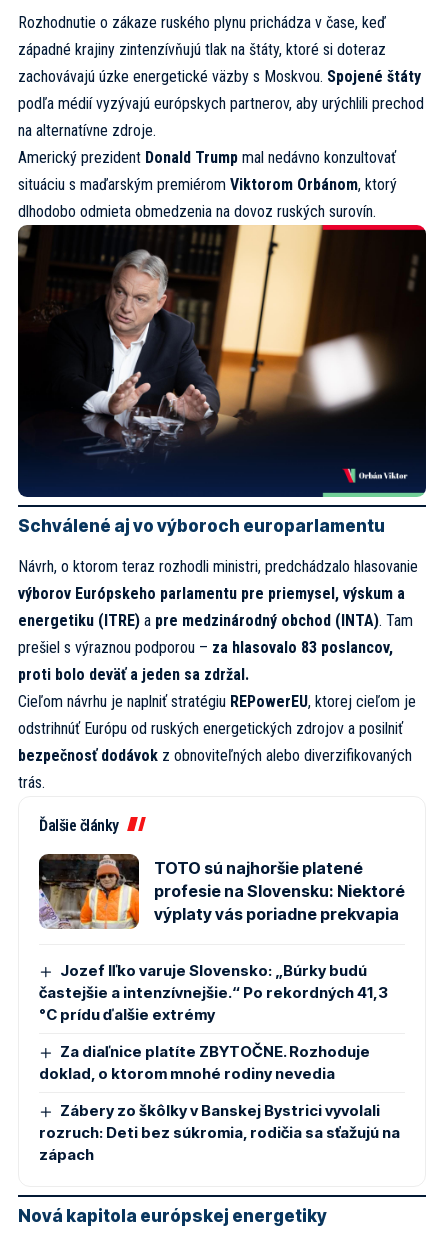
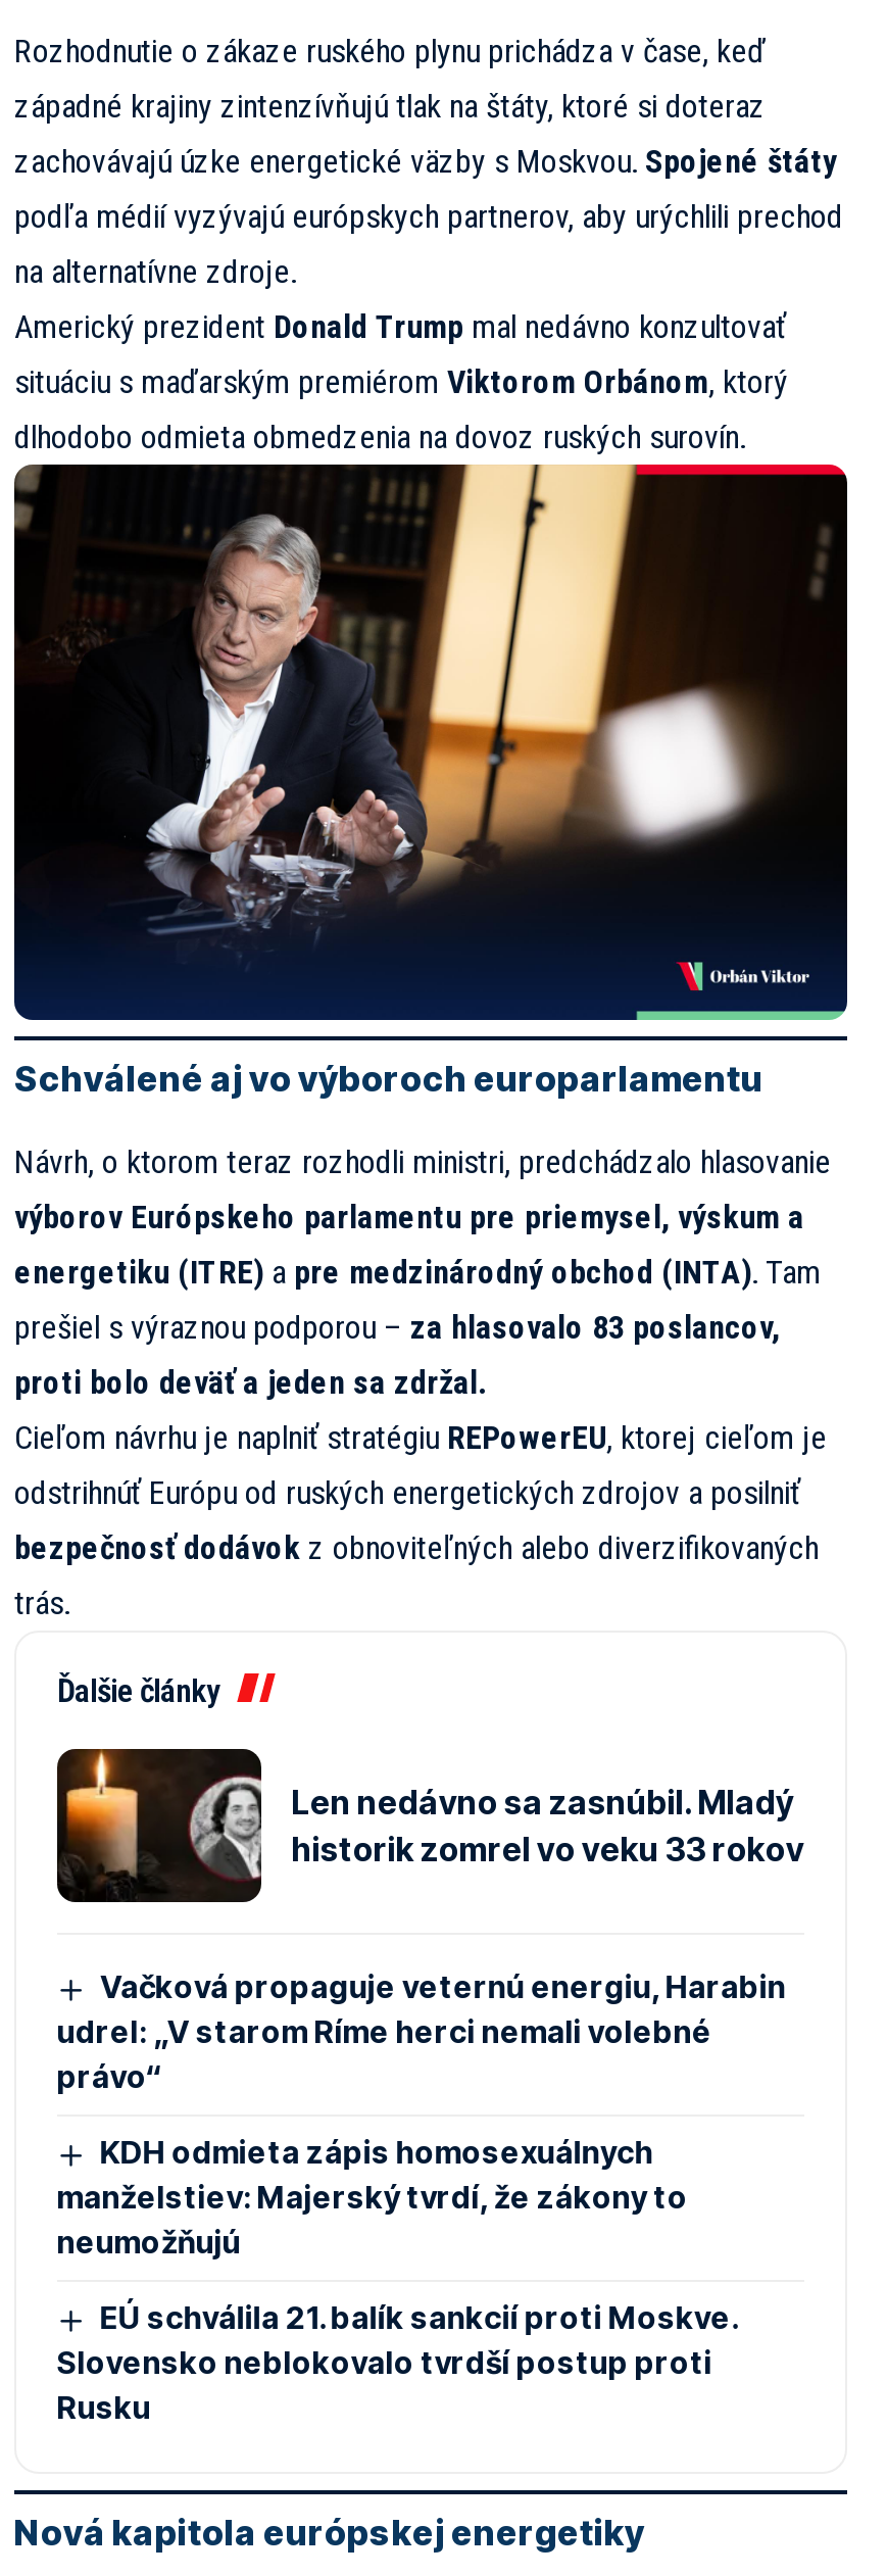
- [image]
- TOTO sú najhoršie platené
- profesie na Slovensku: Niektoré
- výplaty vás poriadne prekvapia
+ [image]
+ Len nedávno sa zasnúbil. Mladý
+ historik zomrel vo veku 33 rokov

- Jozef Iľko varuje Slovensko: „Búrky budú
- častejšie a intenzívnejšie.“ Po rekordných 41,3
- °C prídu ďalšie extrémy
+ Vačková propaguje veternú energiu, Harabin
+ udrel: „V starom Ríme herci nemali volebné
+ právo“

- Za diaľnice platíte ZBYTOČNE. Rozhoduje
- doklad, o ktorom mnohé rodiny nevedia
+ KDH odmieta zápis homosexuálnych
+ manželstiev: Majerský tvrdí, že zákony to
+ neumožňujú

- Zábery zo škôlky v Banskej Bystrici vyvolali
- rozruch: Deti bez súkromia, rodičia sa sťažujú na
- zápach
+ EÚ schválila 21. balík sankcií proti Moskve.
+ Slovensko neblokovalo tvrdší postup proti
+ Rusku
